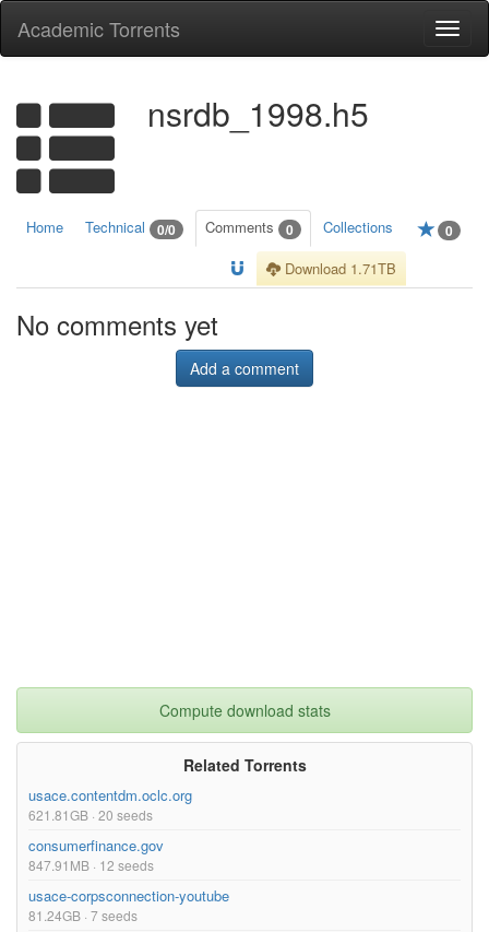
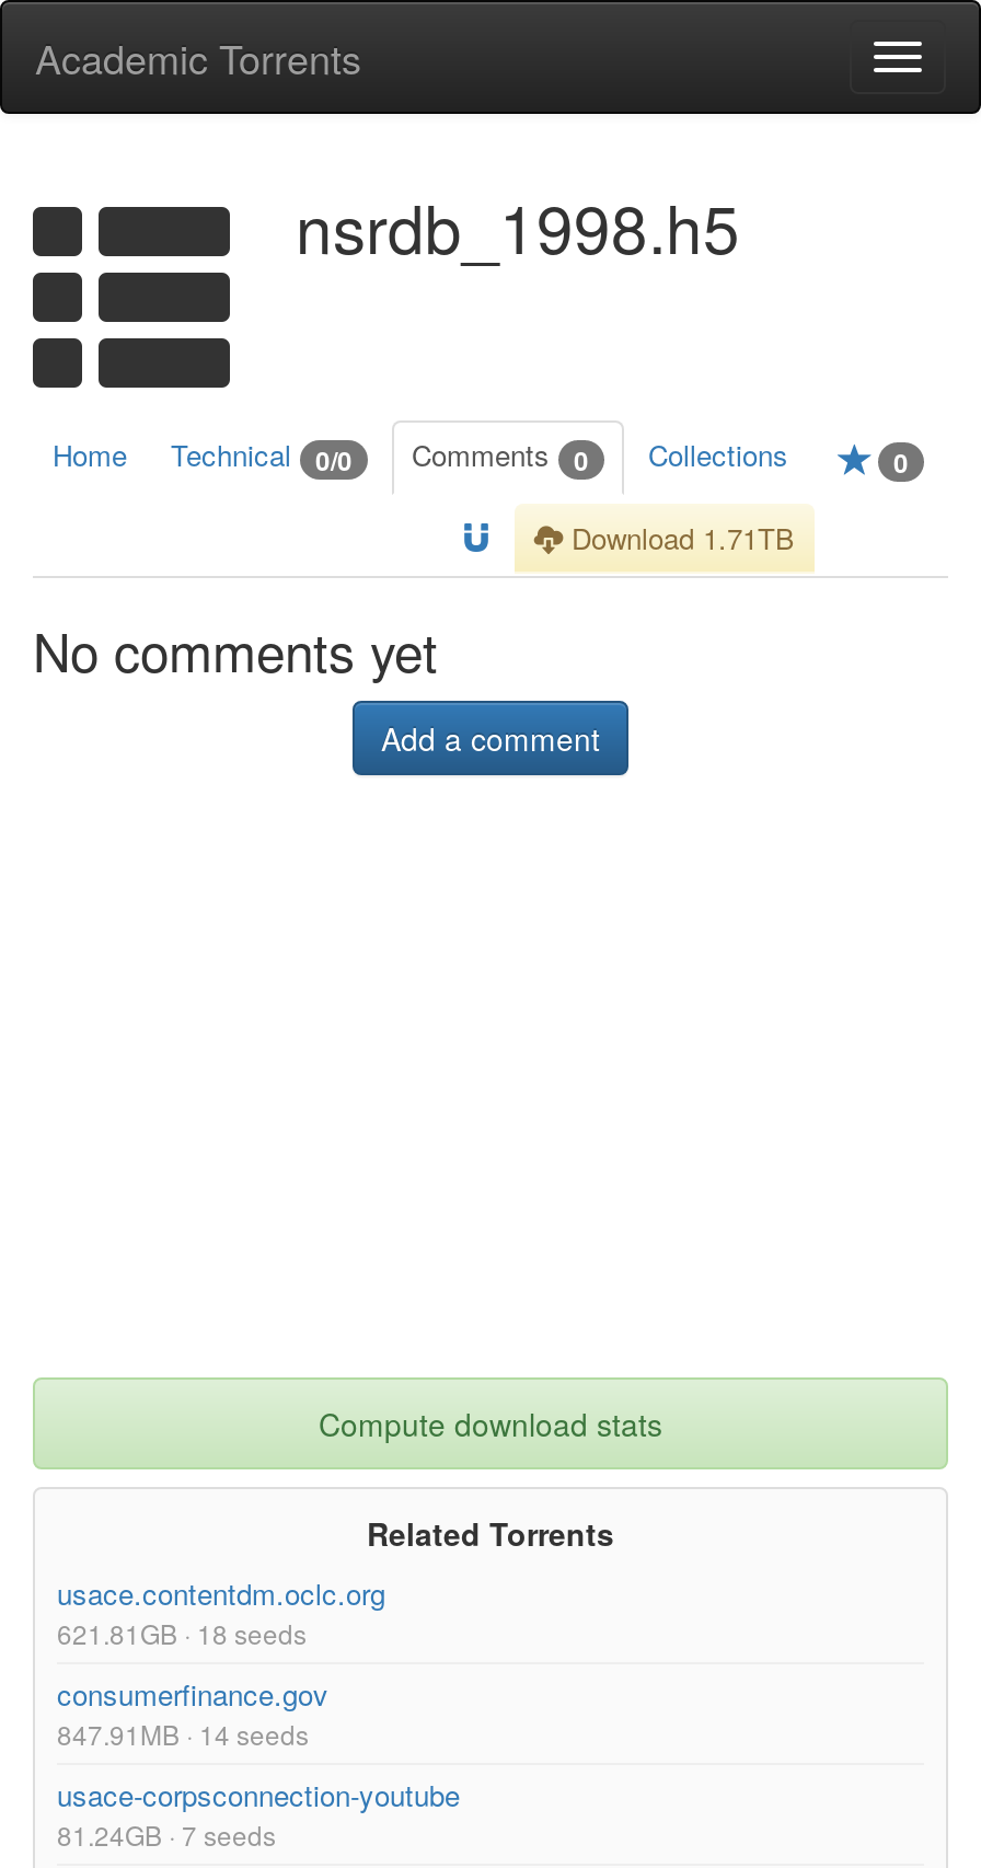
- 621.81GB · 20 seeds
+ 621.81GB · 18 seeds

- 847.91MB · 12 seeds
+ 847.91MB · 14 seeds
